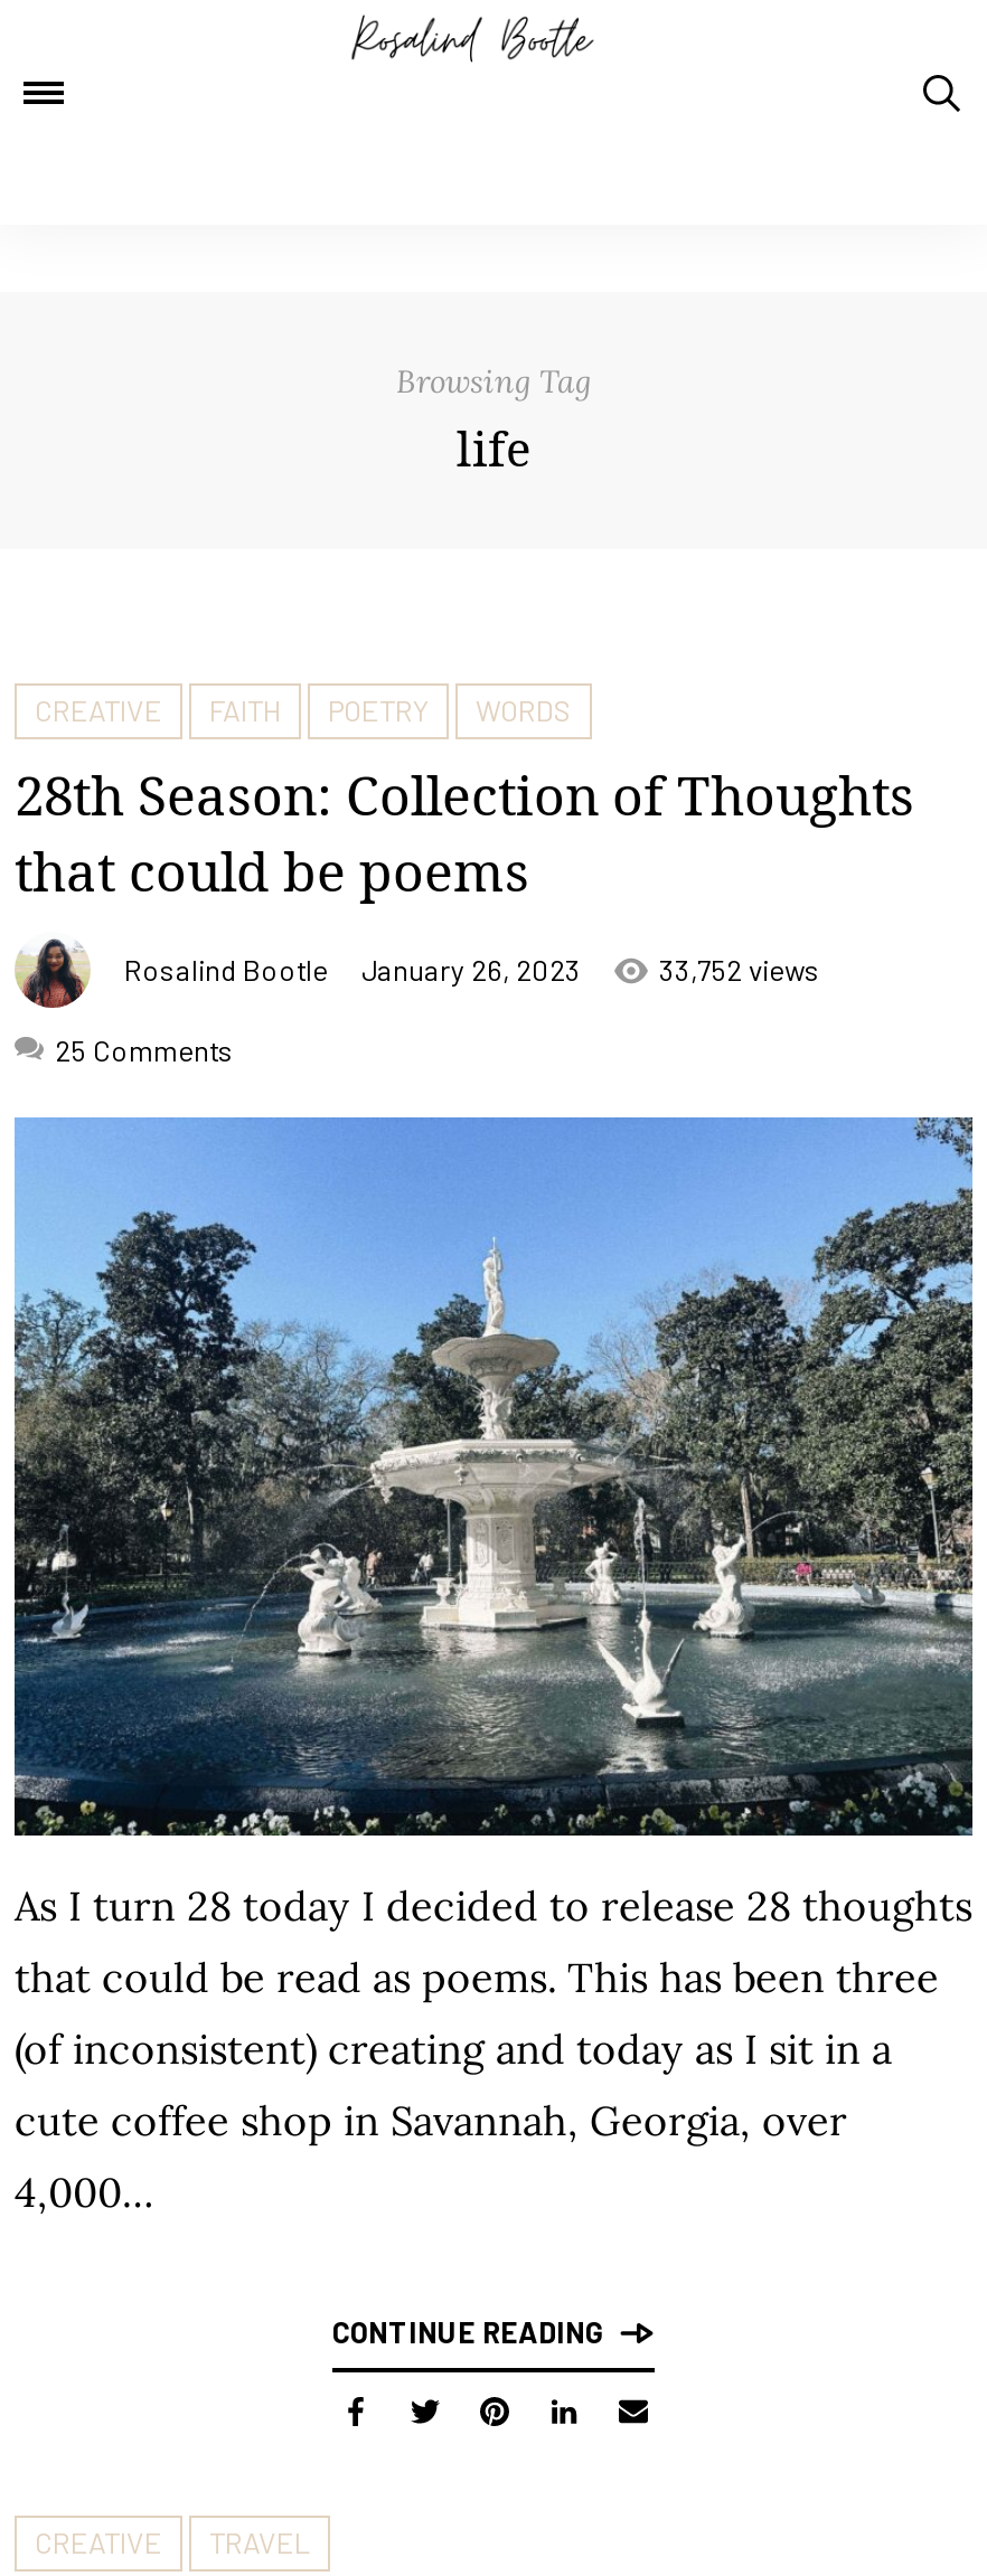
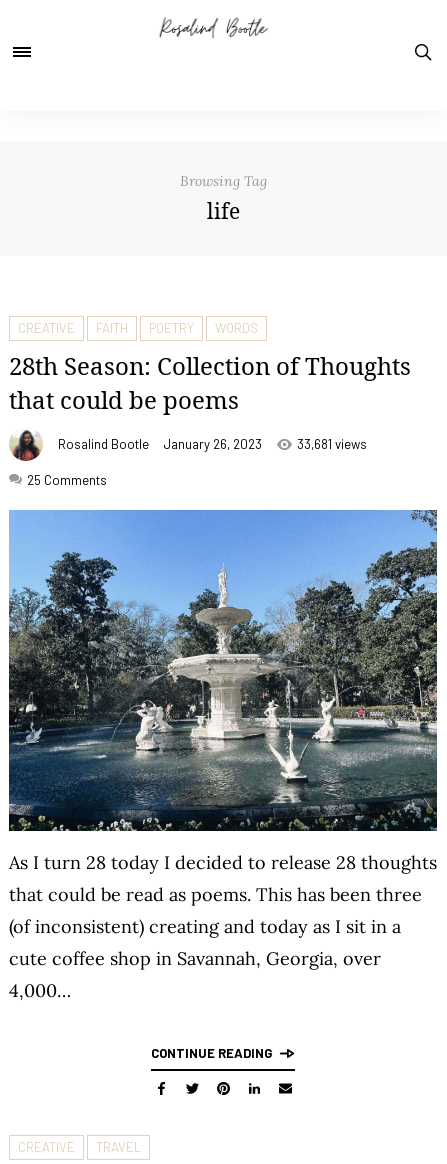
- 33,752 views
+ 33,681 views
